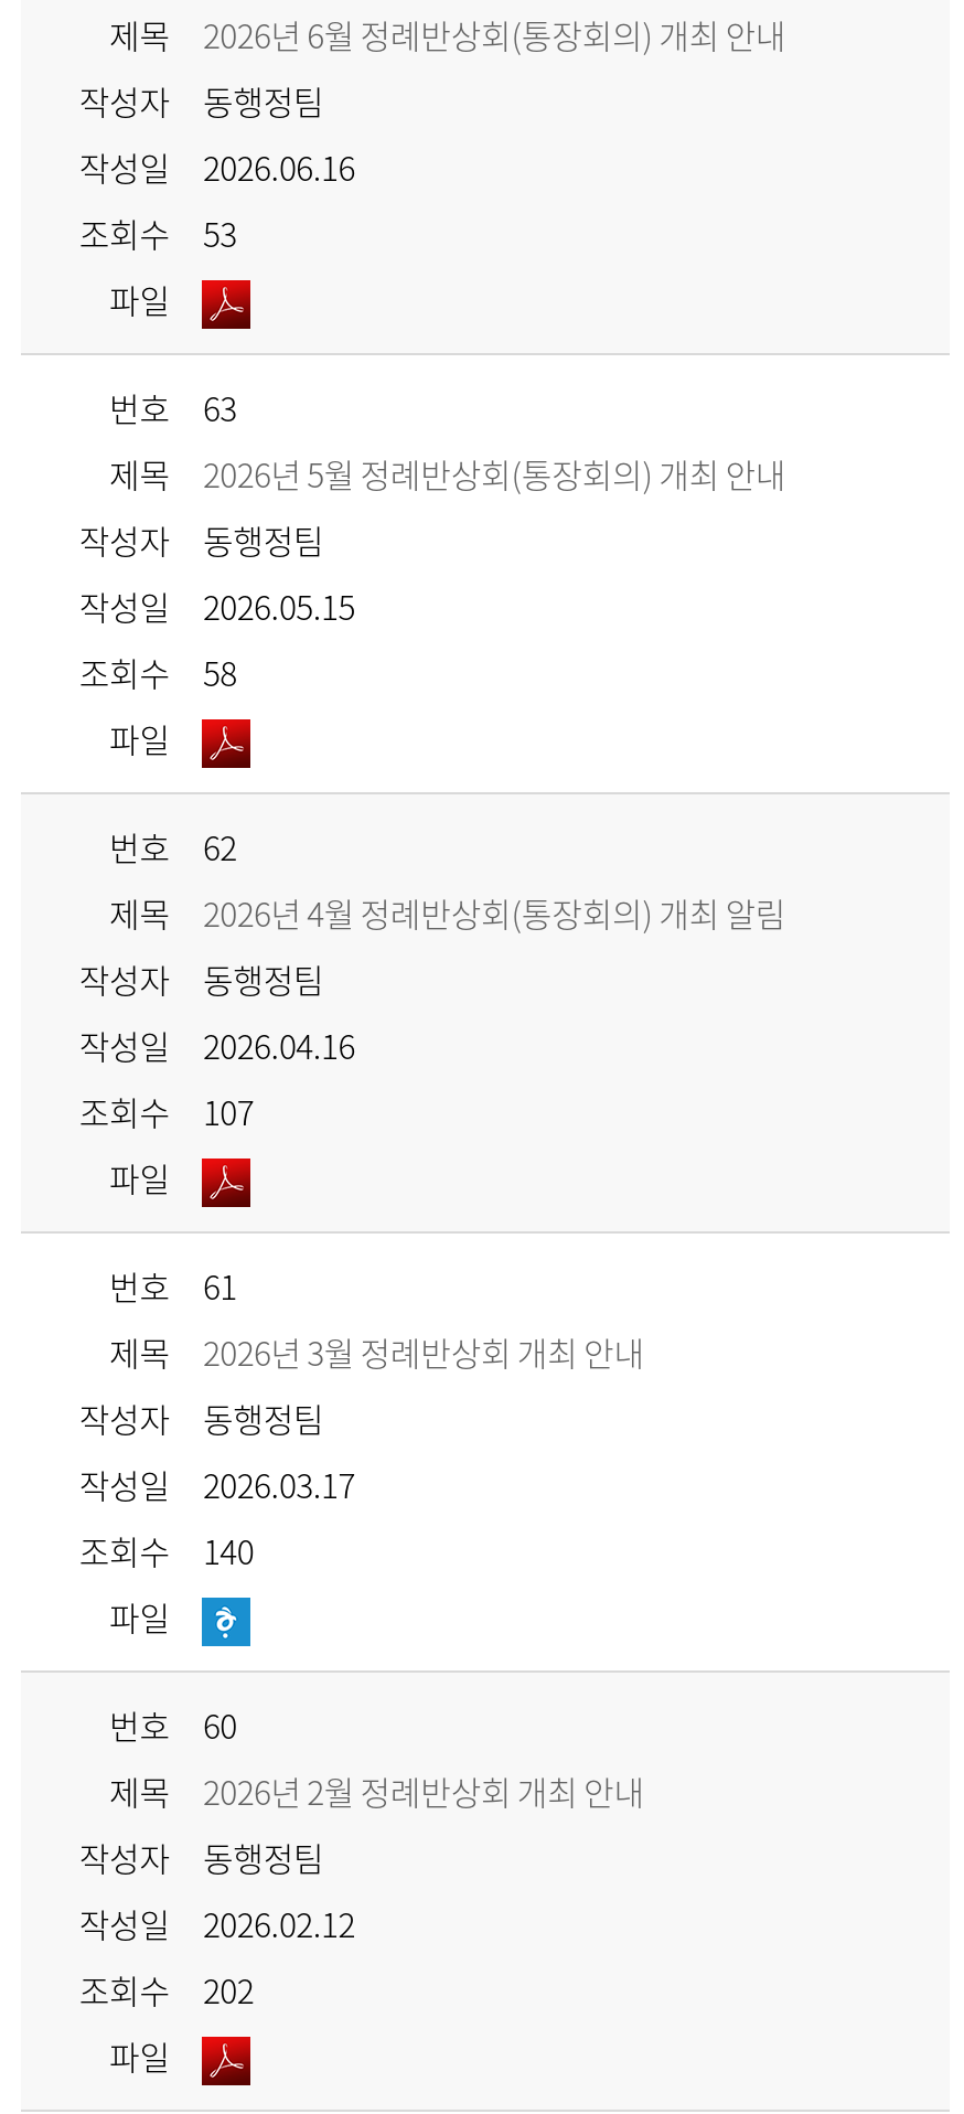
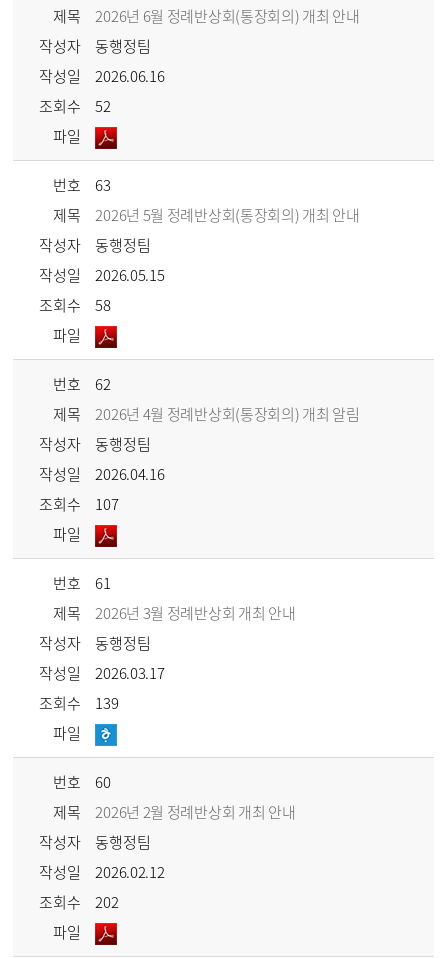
- 조회수 53
+ 조회수 52

- 조회수 140
+ 조회수 139
